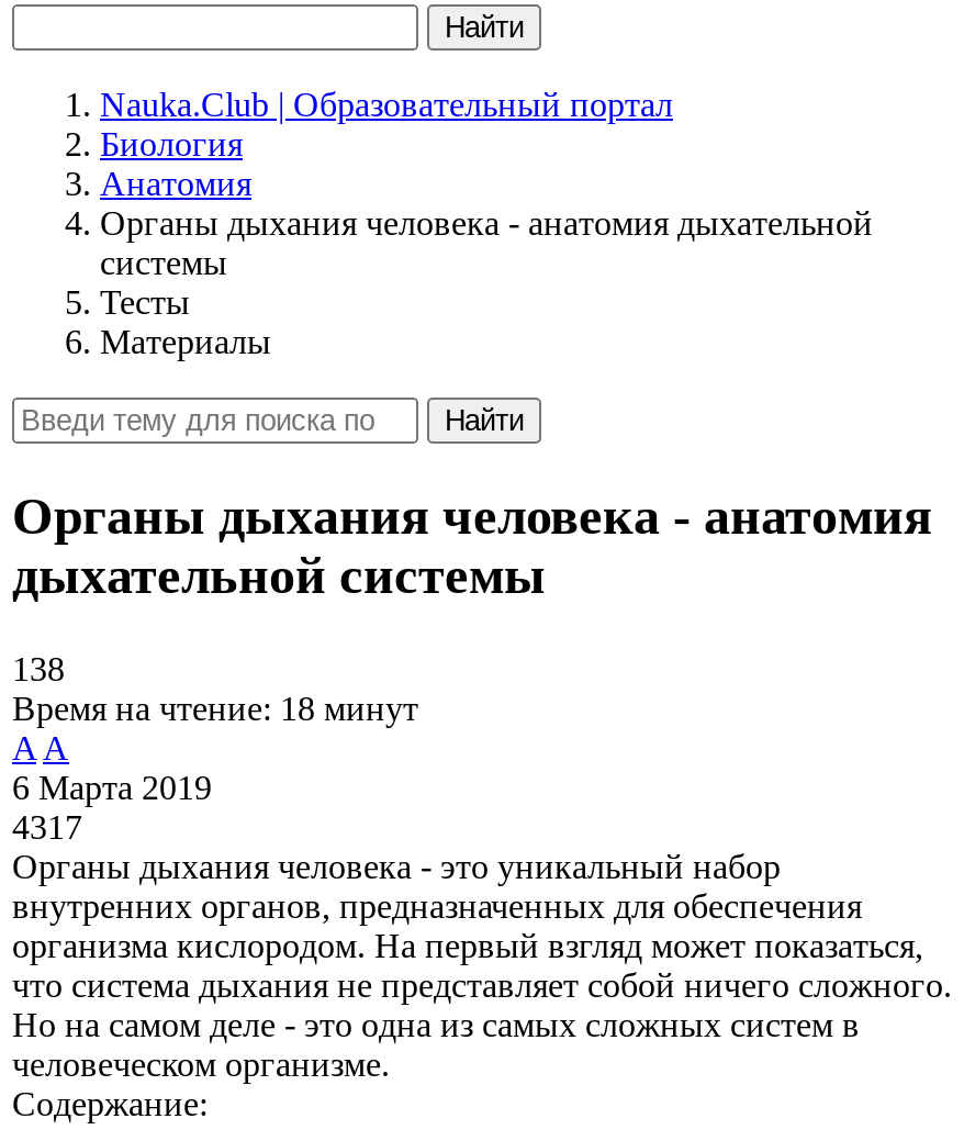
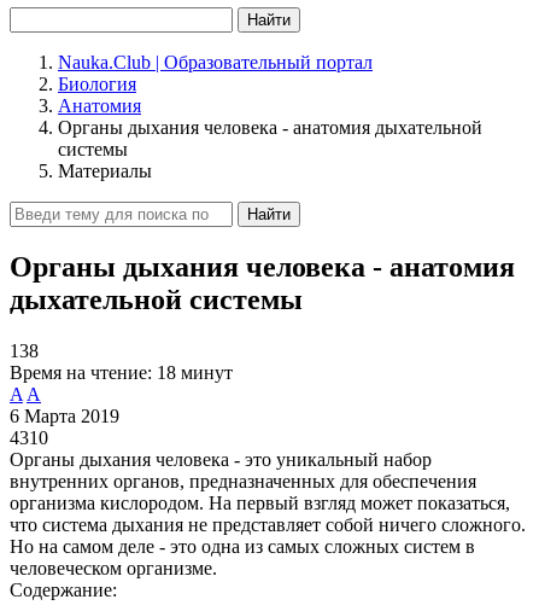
- Тесты

- 4317
+ 4310
